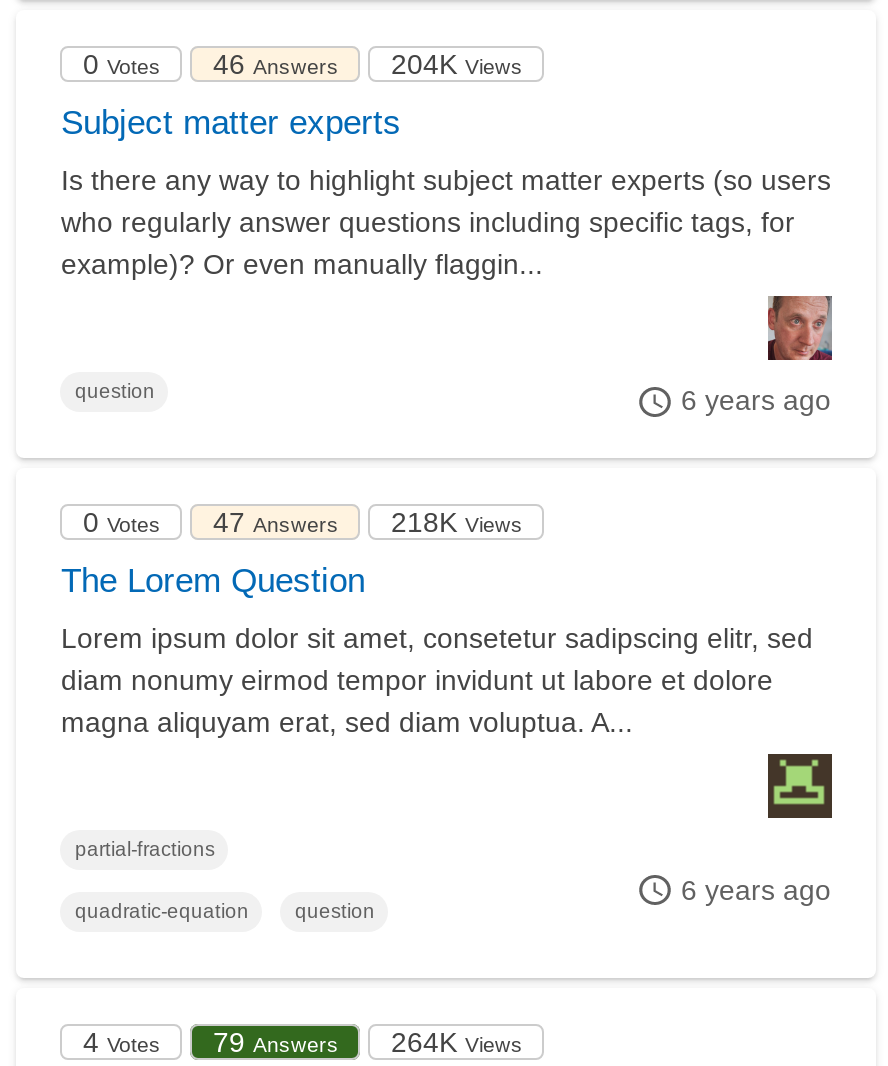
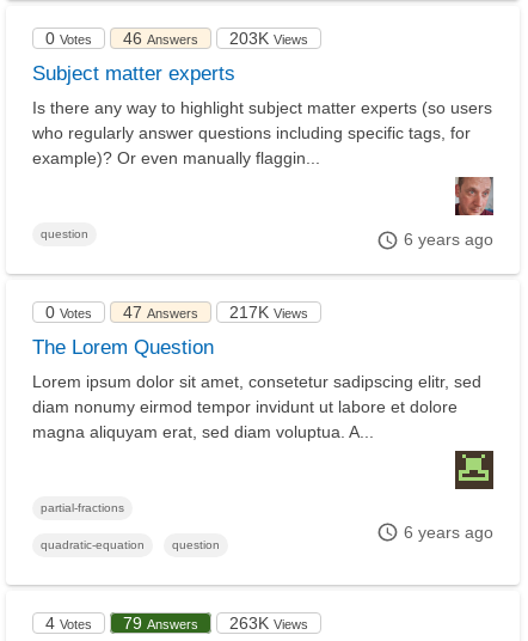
- 204K Views
+ 203K Views

- 218K Views
+ 217K Views

- 4 Votes 79Answers 264K Views
+ 4 Votes 79Answers 263K Views
